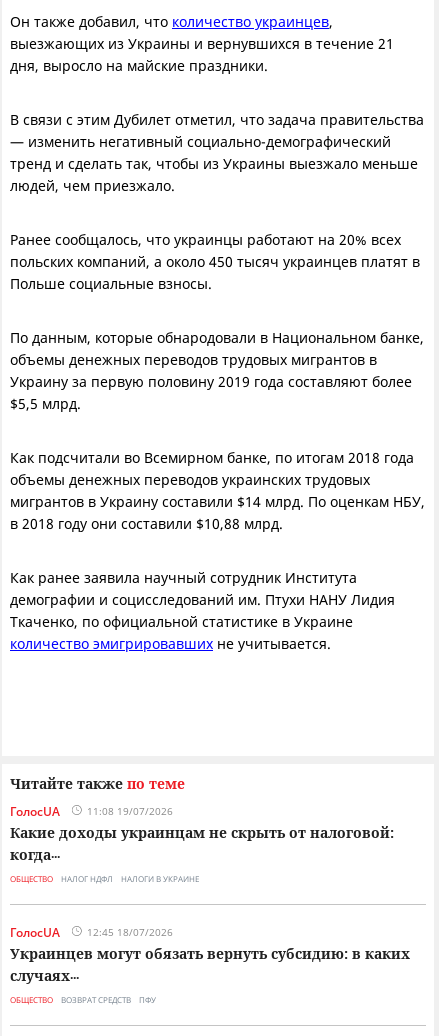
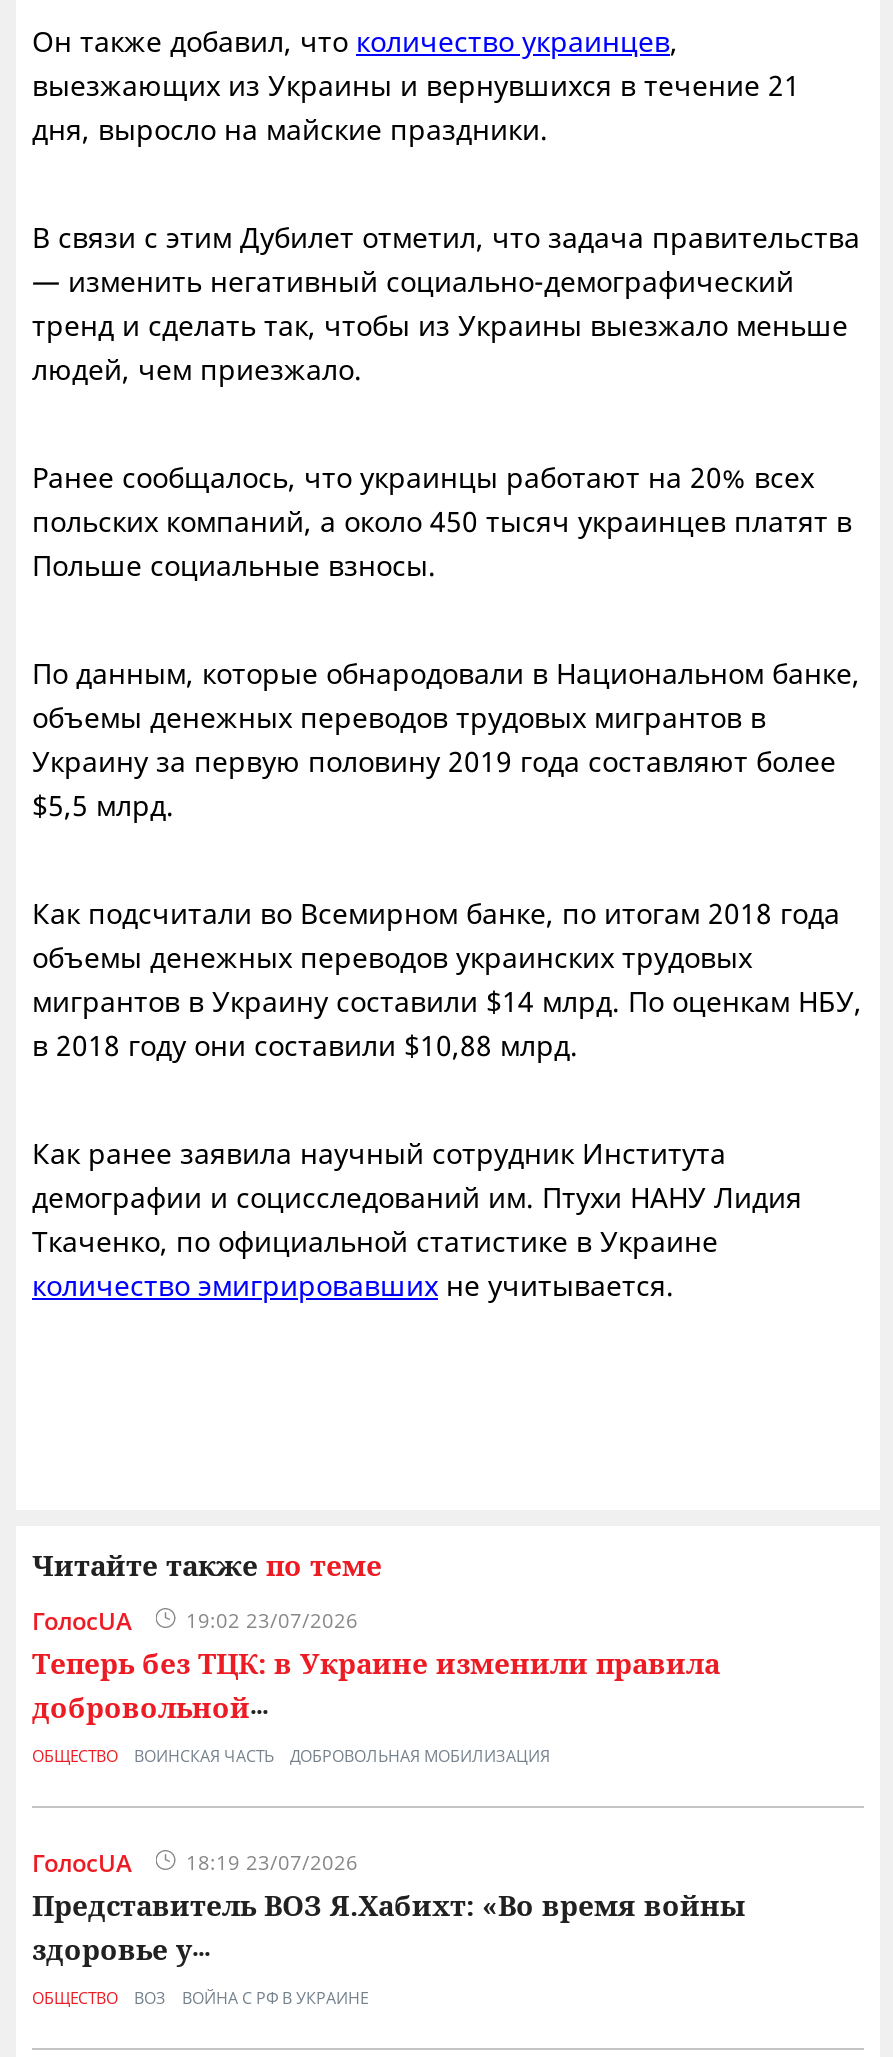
- 11:08 19/07/2026
- Какие доходы украинцам не скрыть от налоговой:
- когда...
+ 19:02 23/07/2026
+ Теперь без ТЦК: в Украине изменили правила
+ добровольной...

- НАЛОГ НДФЛ
- НАЛОГИ В УКРАИНЕ
+ ВОИНСКАЯ ЧАСТЬ
+ ДОБРОВОЛЬНАЯ МОБИЛИЗАЦИЯ

- 12:45 18/07/2026
- Украинцев могут обязать вернуть субсидию: в каких
- случаях...
+ 18:19 23/07/2026
+ Представитель ВОЗ Я.Хабихт: «Во время войны
+ здоровье у...

- ВОЗВРАТ СРЕДСТВ
- ПФУ
+ ВОЗ
+ ВОЙНА С РФ В УКРАИНЕ
